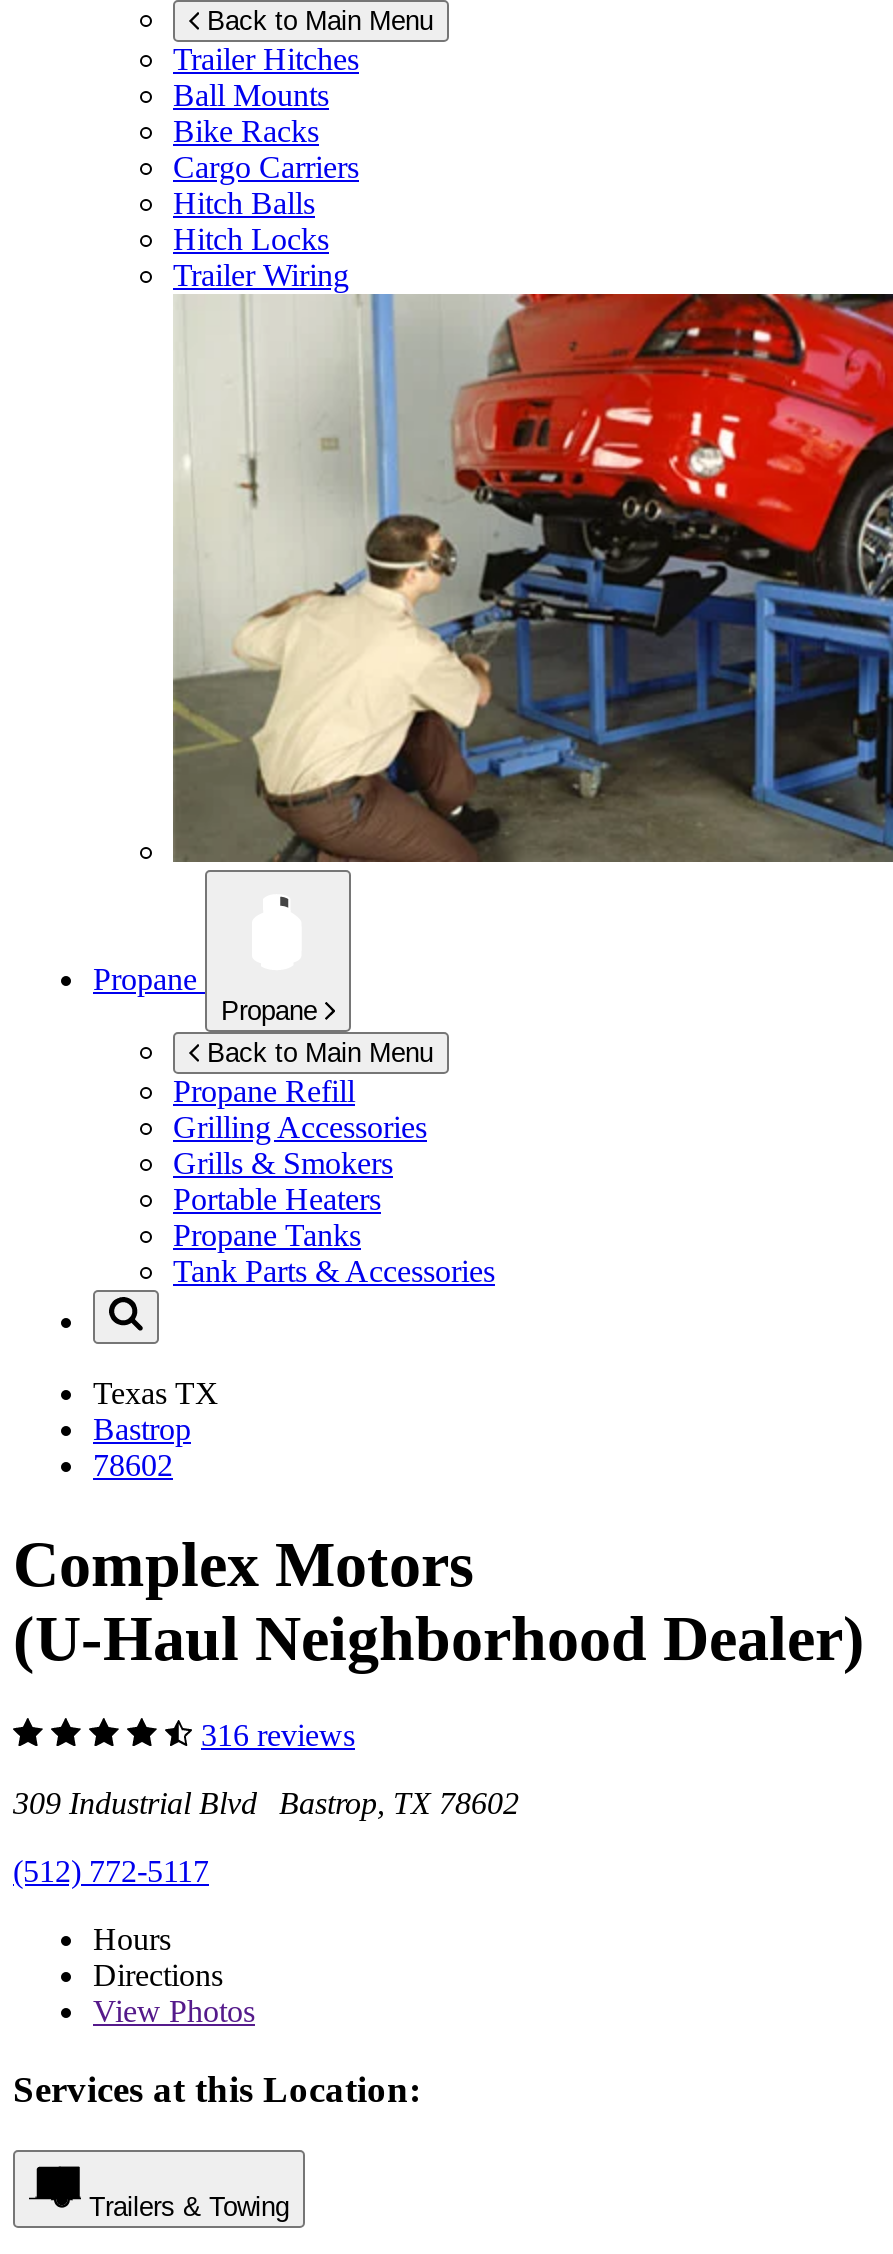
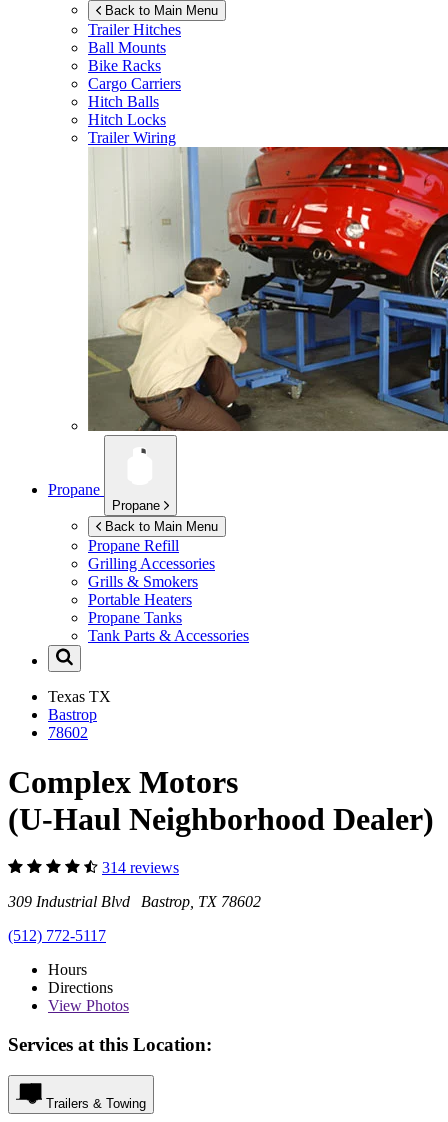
- 316 reviews
+ 314 reviews
